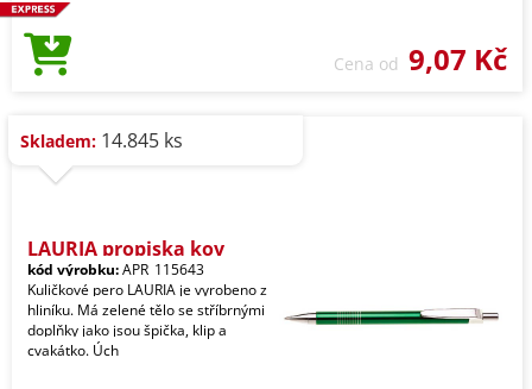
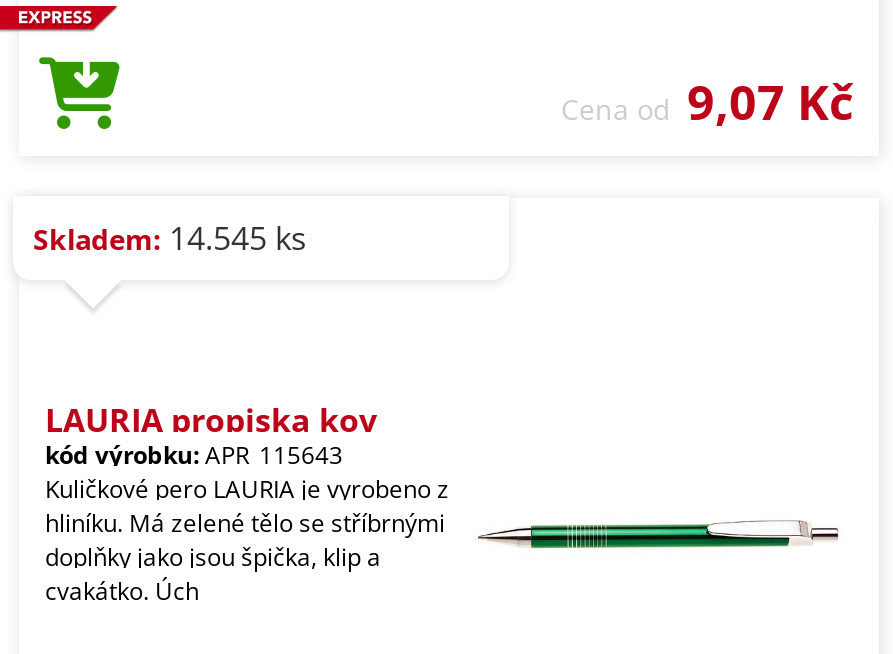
- Skladem: 14.845 ks
+ Skladem: 14.545 ks
